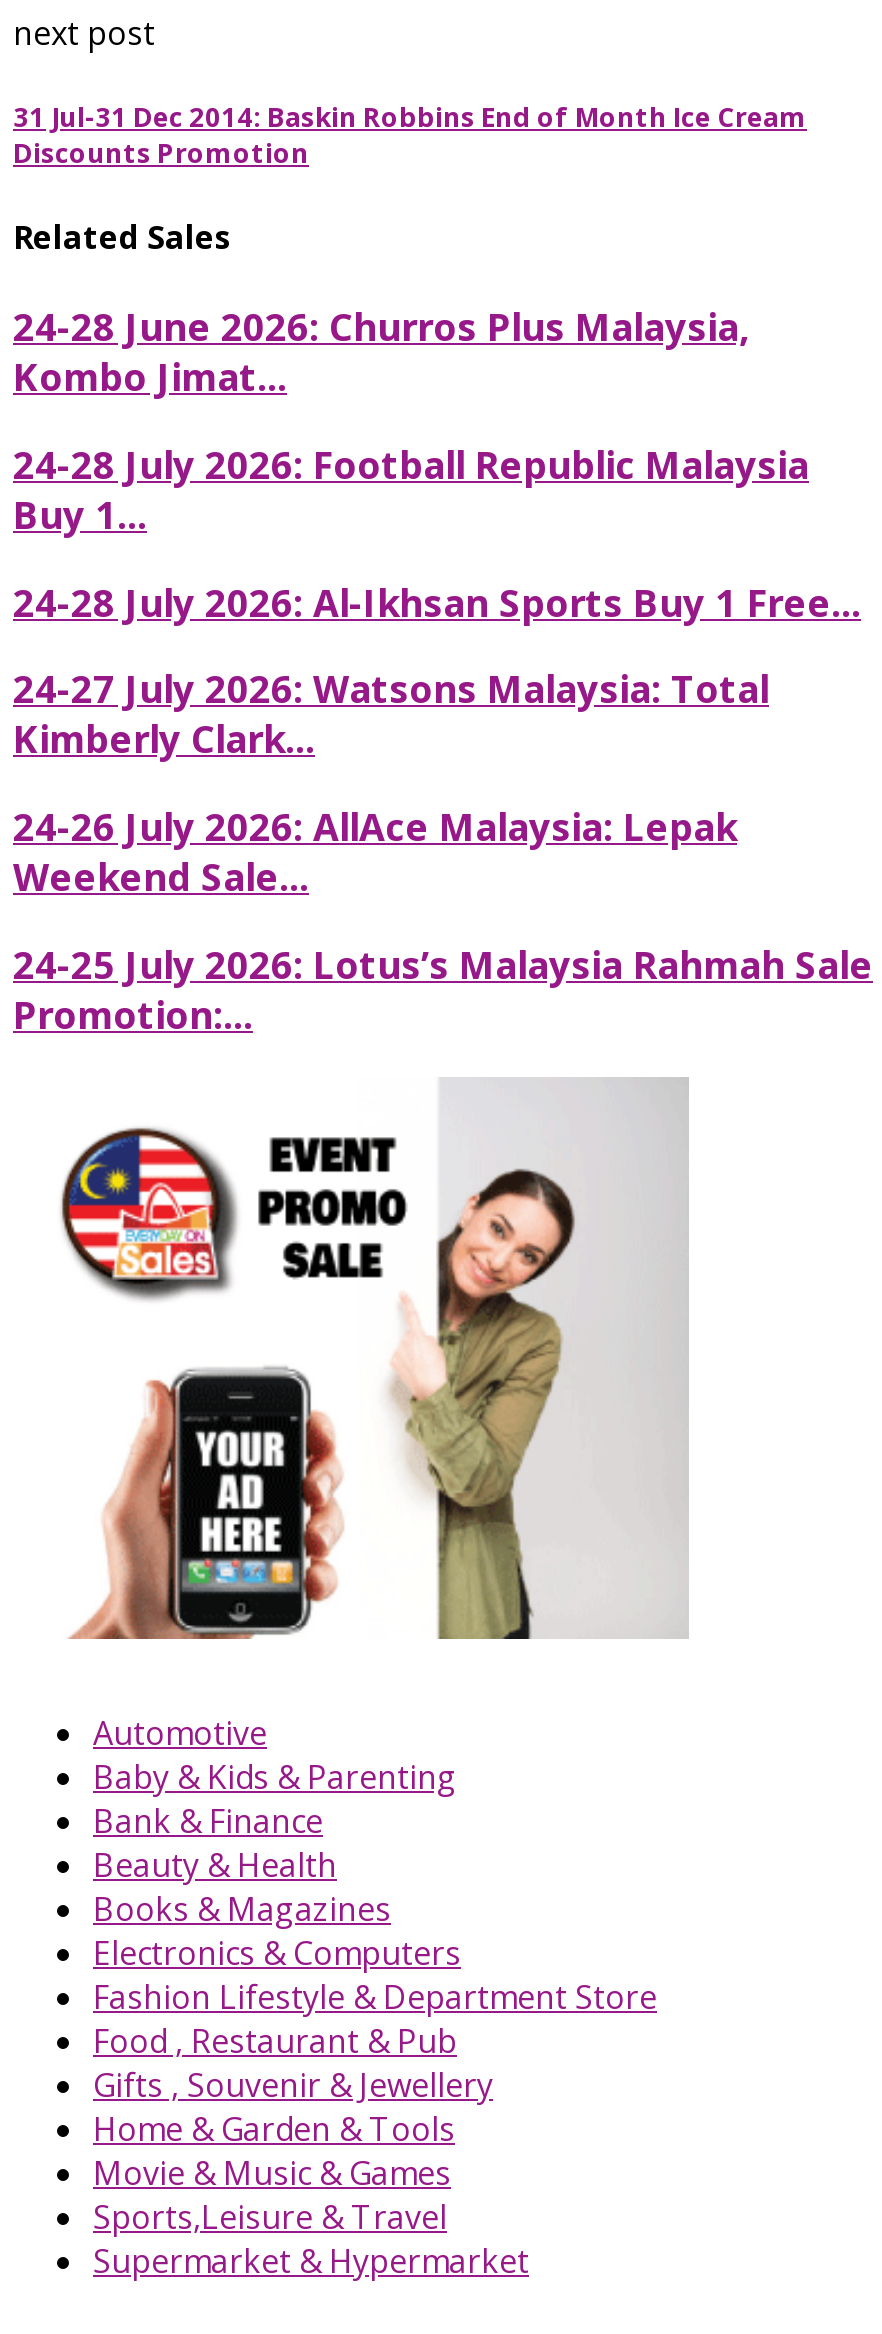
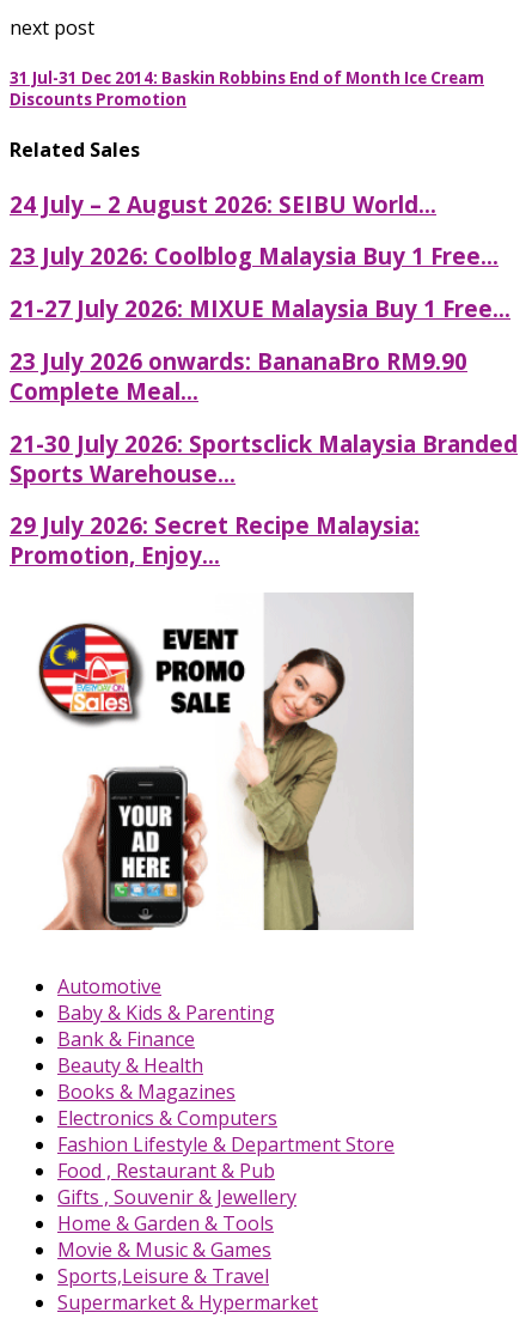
- 24-28 June 2026: Churros Plus Malaysia,
- Kombo Jimat...
+ 24 July – 2 August 2026: SEIBU World...

- 24-28 July 2026: Football Republic Malaysia
- Buy 1...
+ 23 July 2026: Coolblog Malaysia Buy 1 Free...

- 24-28 July 2026: Al-Ikhsan Sports Buy 1 Free...
+ 21-27 July 2026: MIXUE Malaysia Buy 1 Free...

- 24-27 July 2026: Watsons Malaysia: Total
- Kimberly Clark...
+ 23 July 2026 onwards: BananaBro RM9.90
+ Complete Meal...

- 24-26 July 2026: AllAce Malaysia: Lepak
- Weekend Sale...
+ 21-30 July 2026: Sportsclick Malaysia Branded
+ Sports Warehouse...

- 24-25 July 2026: Lotus’s Malaysia Rahmah Sale
- Promotion:...
+ 29 July 2026: Secret Recipe Malaysia:
+ Promotion, Enjoy...
